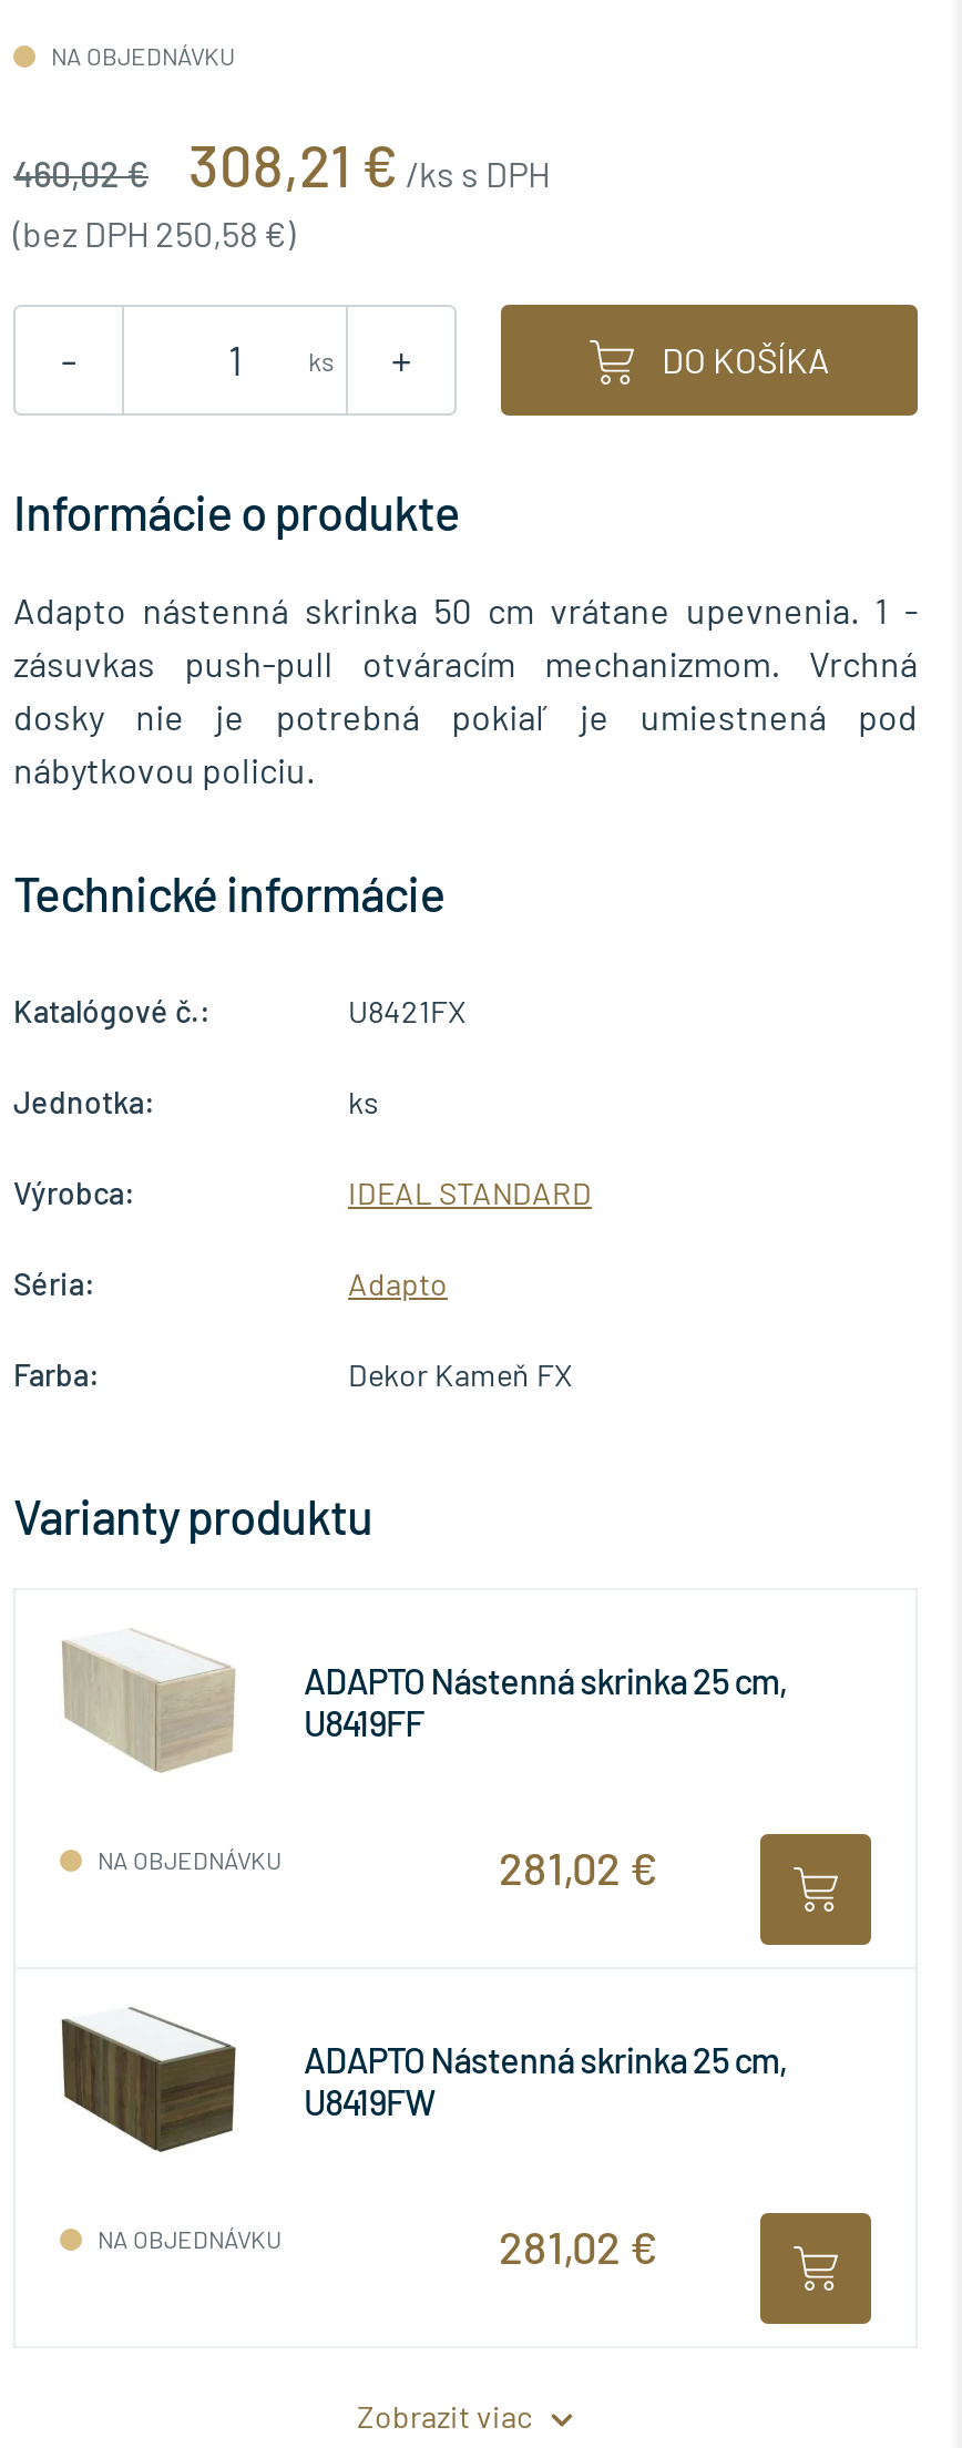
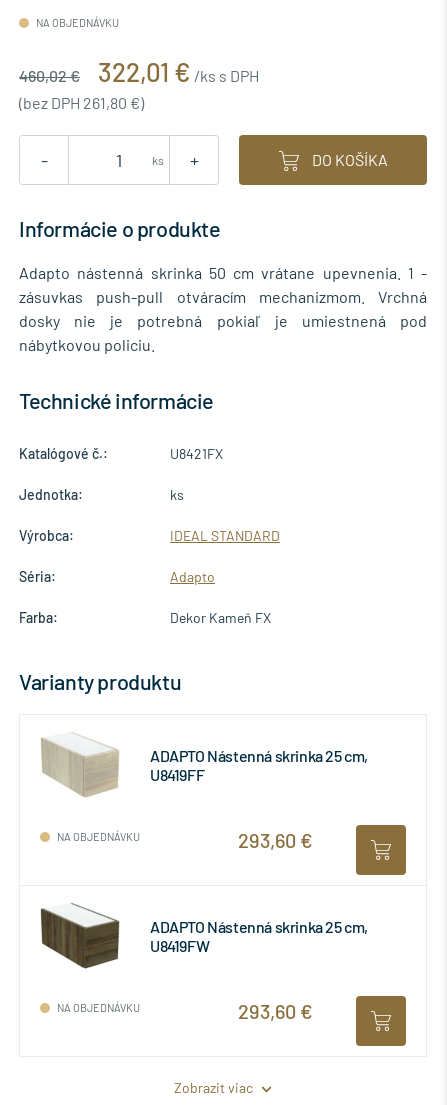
- 460,02 € 308,21 € /ks s DPH
+ 460,02 € 322,01 € /ks s DPH

- (bez DPH 250,58 €)
+ (bez DPH 261,80 €)

- 281,02 €
+ 293,60 €

- 281,02 €
+ 293,60 €
